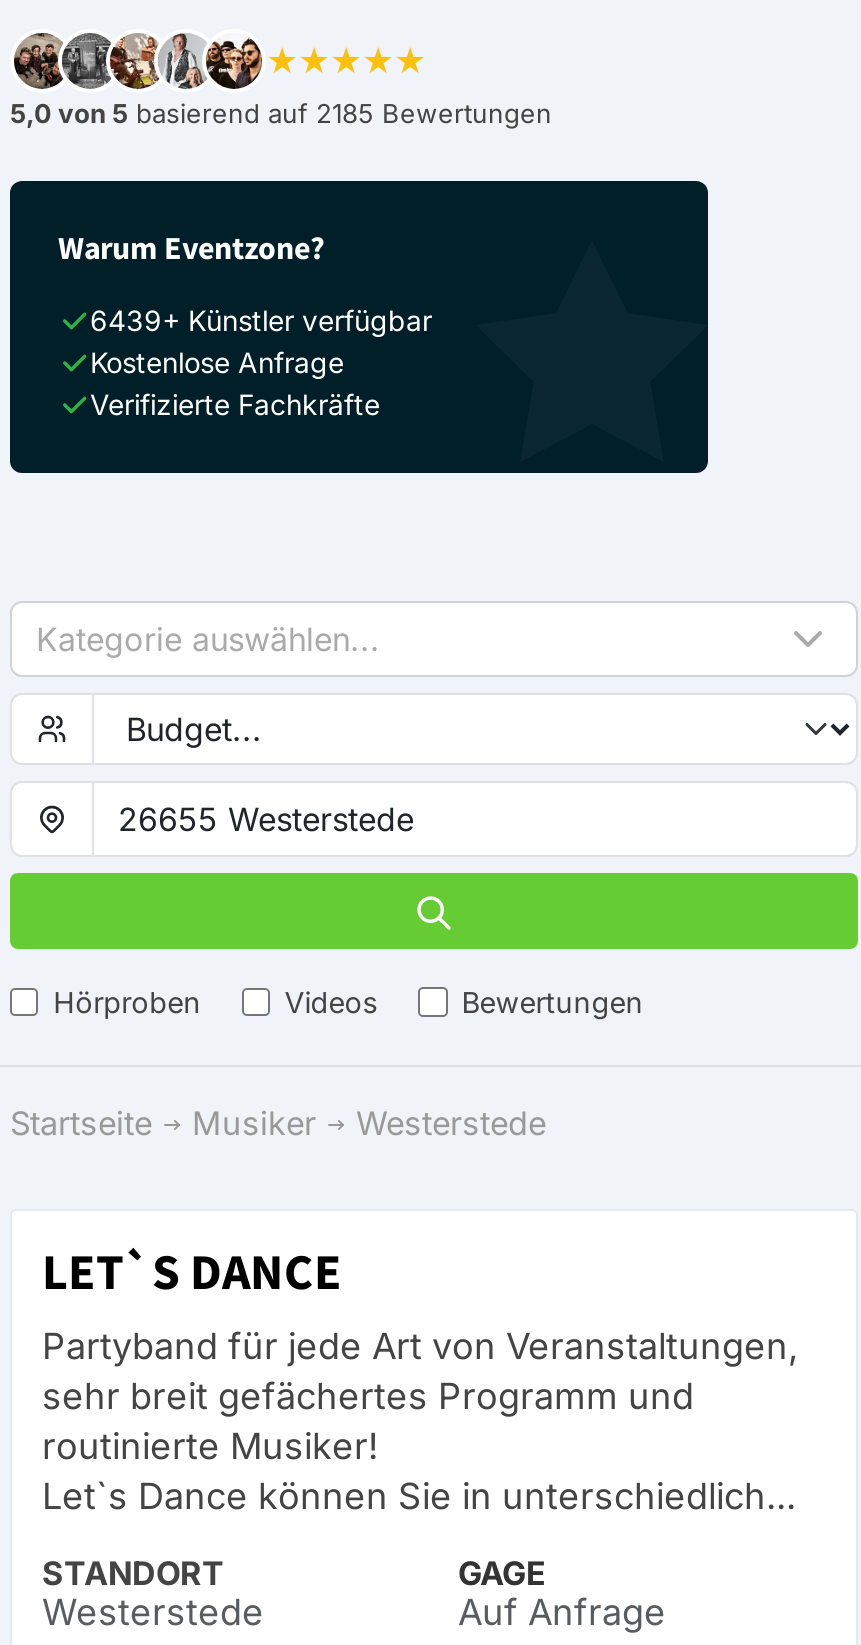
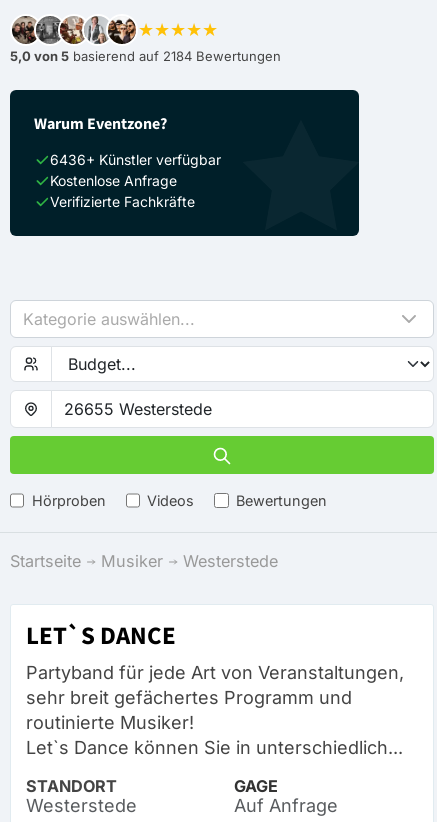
- 5,0 von 5 basierend auf 2185 Bewertungen
+ 5,0 von 5 basierend auf 2184 Bewertungen

- 6439+ Künstler verfügbar
+ 6436+ Künstler verfügbar
